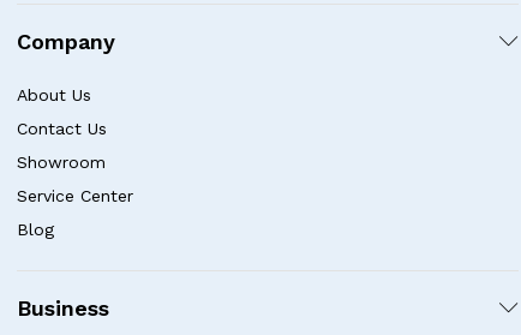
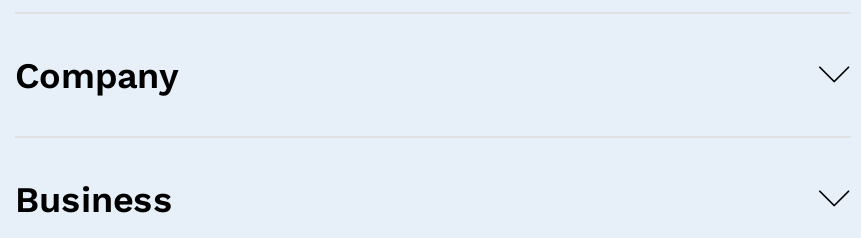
- About Us
- Contact Us
- Showroom
- Service Center
- Blog
